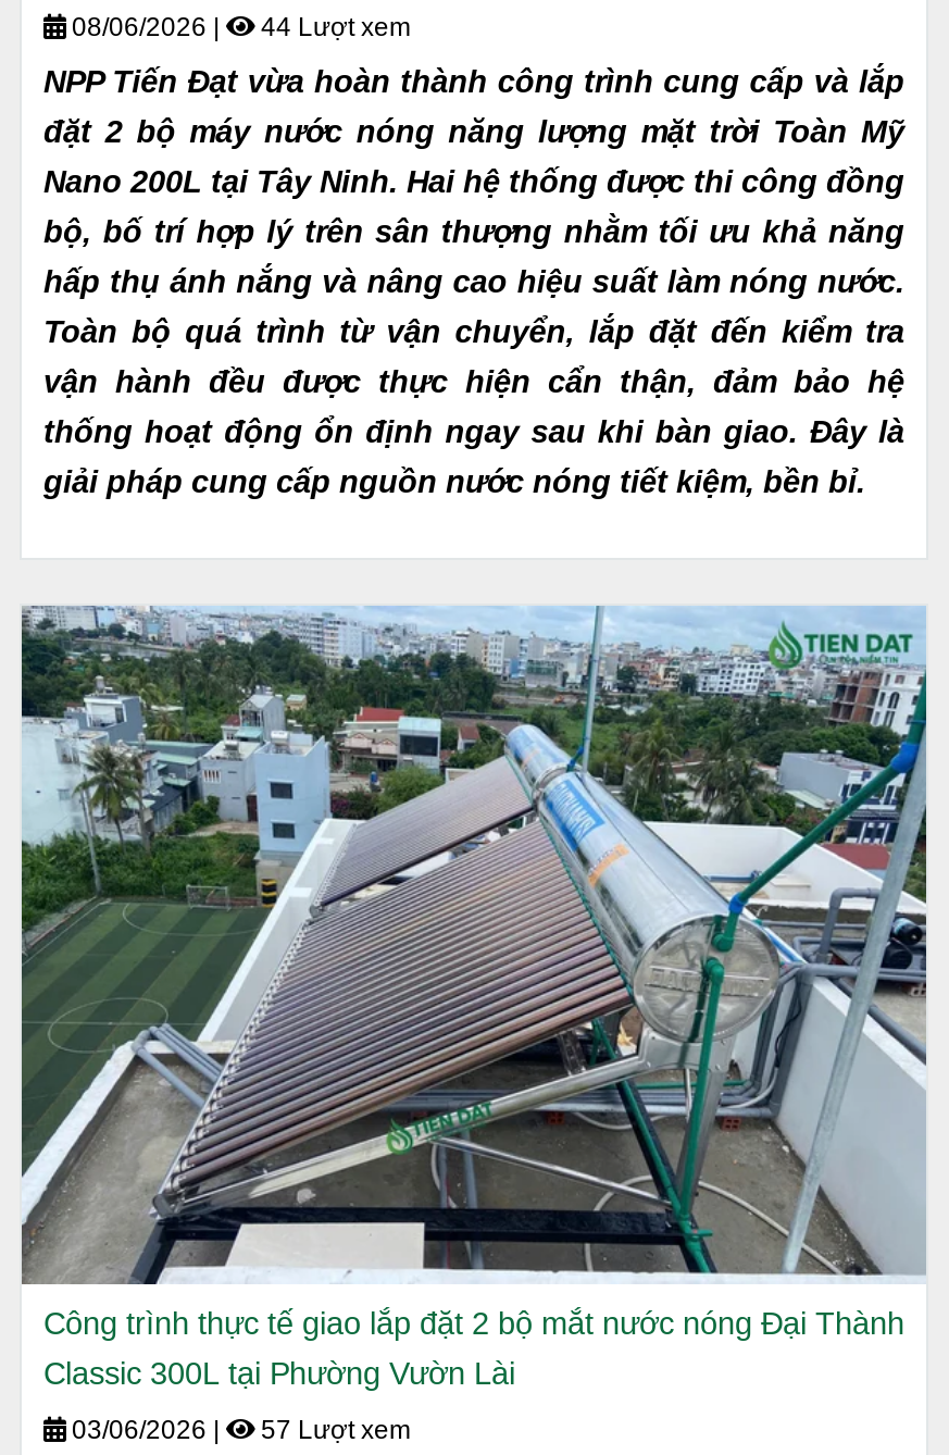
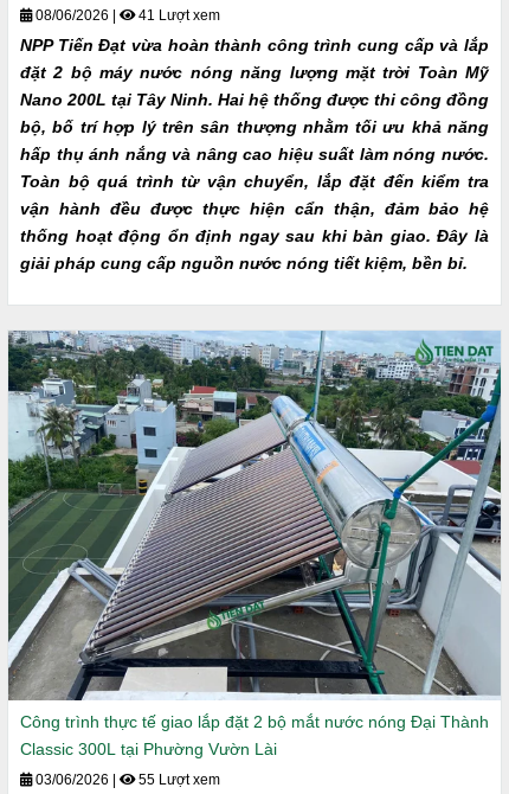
- 44 Lượt xem
+ 41 Lượt xem

- 57 Lượt xem
+ 55 Lượt xem
